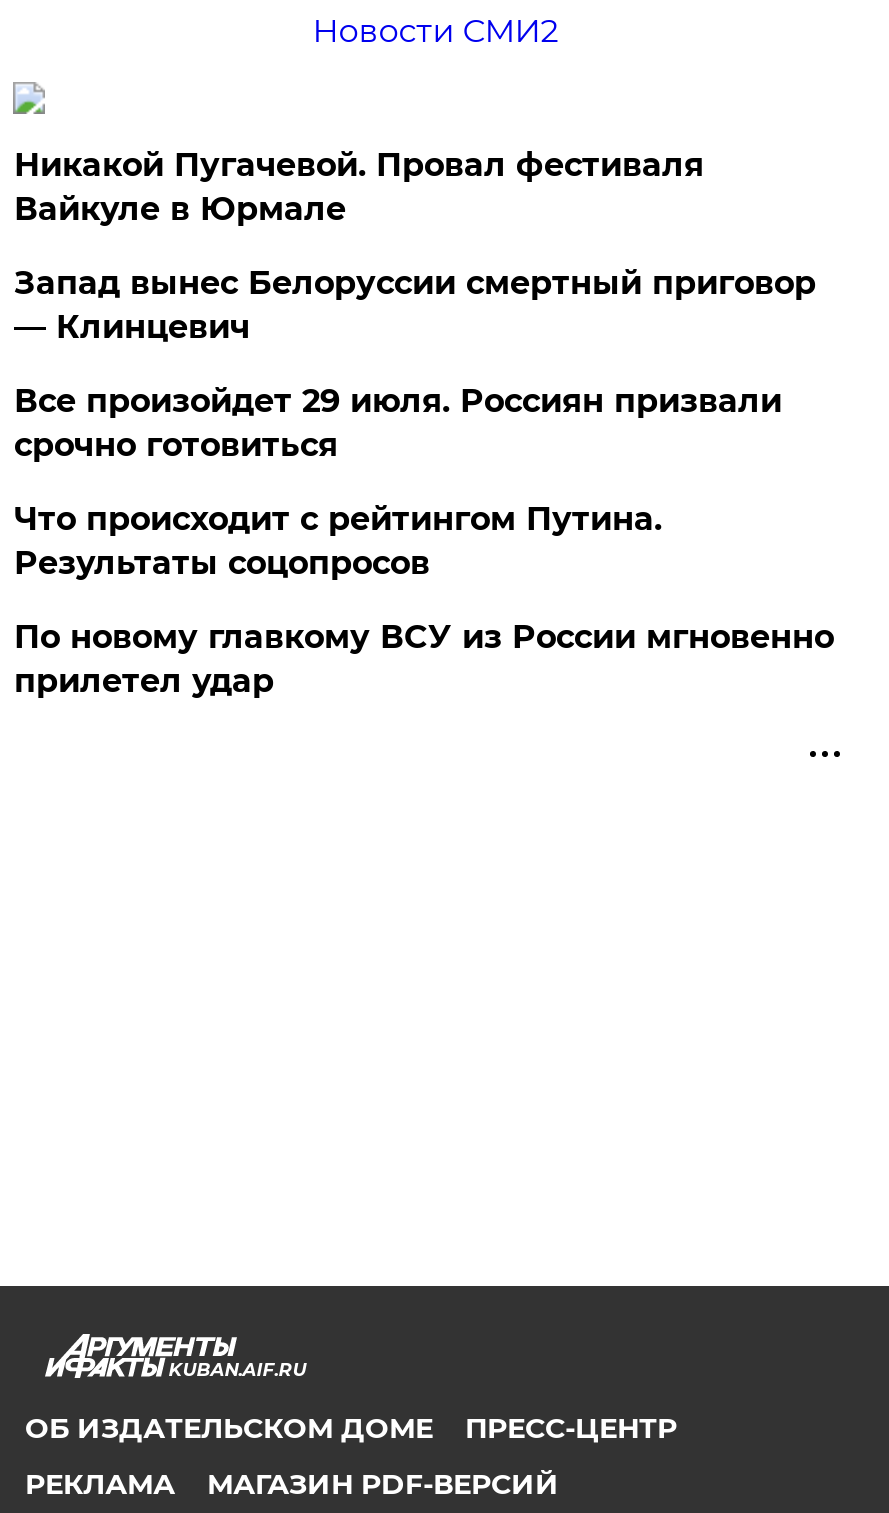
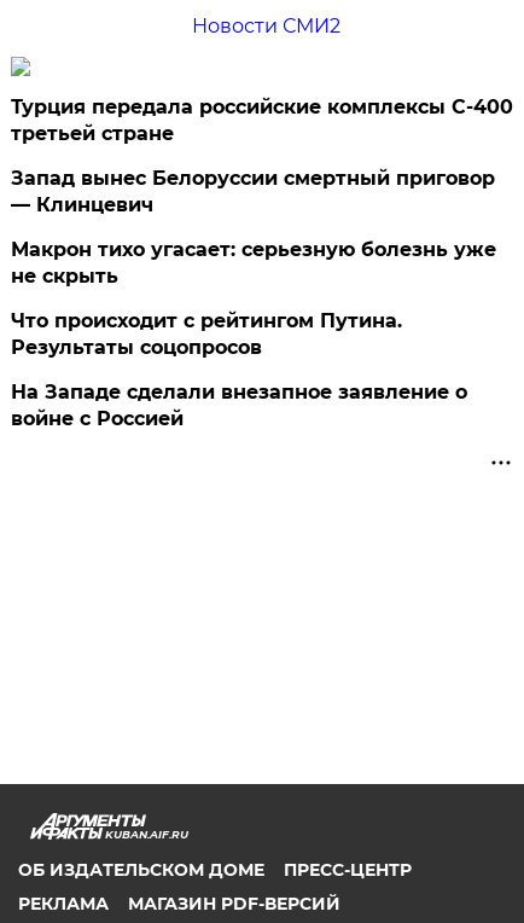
- Никакой Пугачевой. Провал фестиваля
- Вайкуле в Юрмале
+ Турция передала российские комплексы С-400
+ третьей стране

- Все произойдет 29 июля. Россиян призвали
- срочно готовиться
+ Макрон тихо угасает: серьезную болезнь уже
+ не скрыть

- По новому главкому ВСУ из России мгновенно
- прилетел удар
+ На Западе сделали внезапное заявление о
+ войне с Россией
